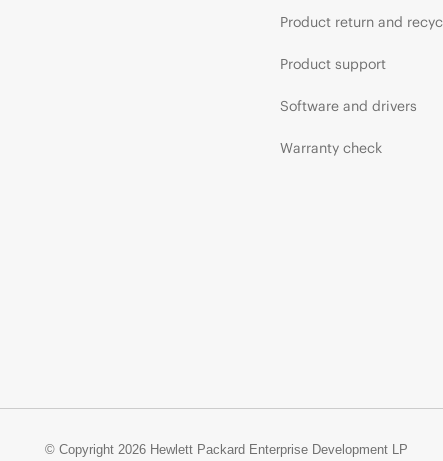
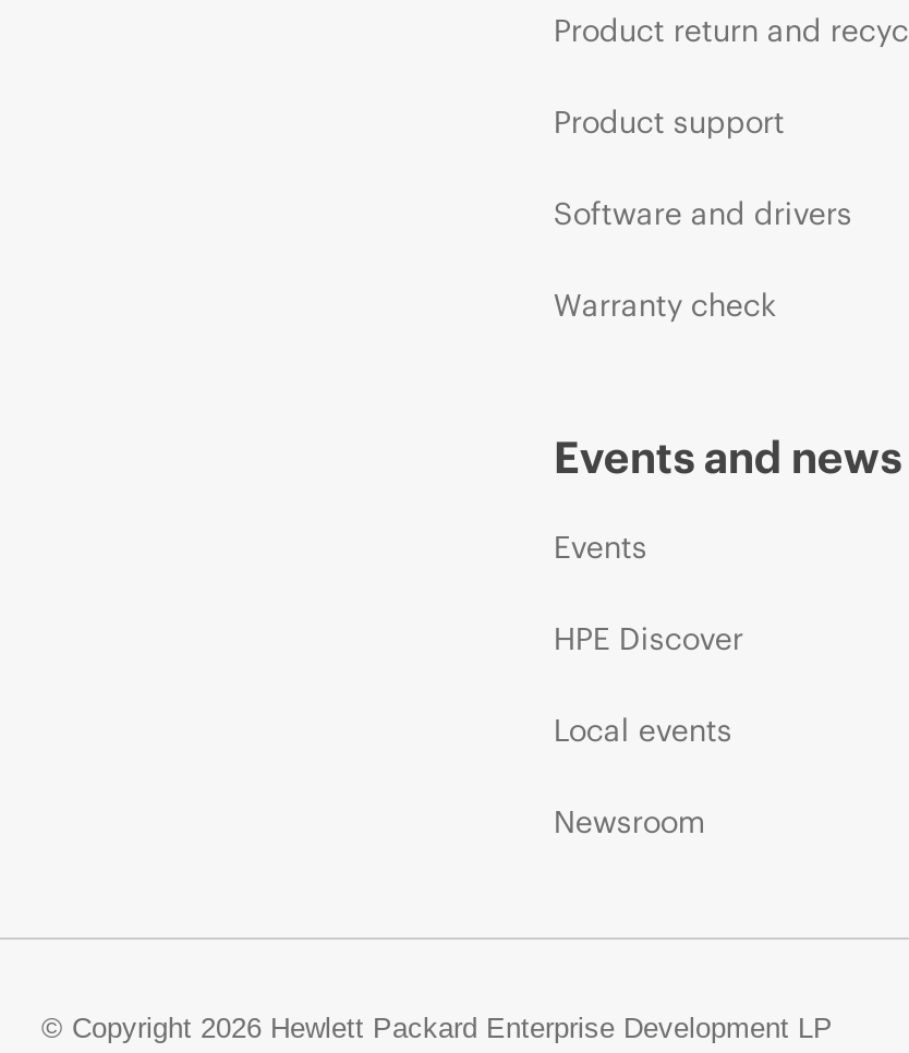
+ Events and news
+ Events
+ HPE Discover
+ Local events
+ Newsroom
